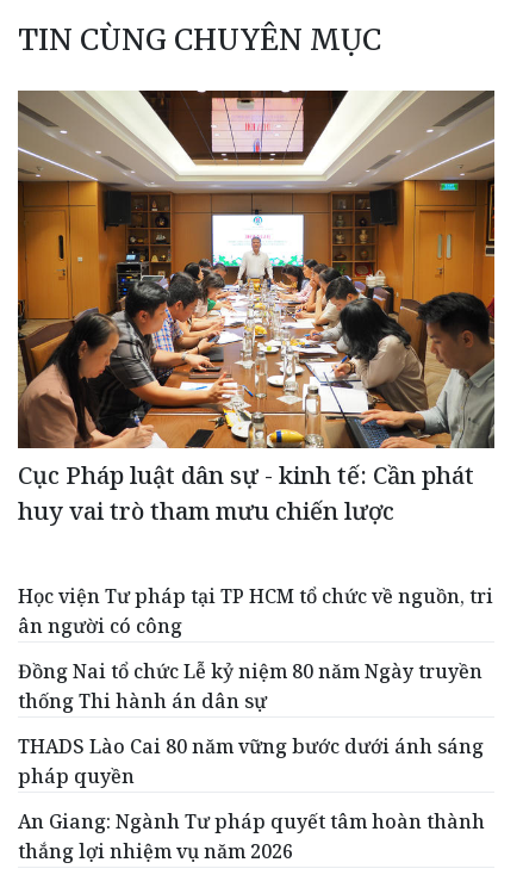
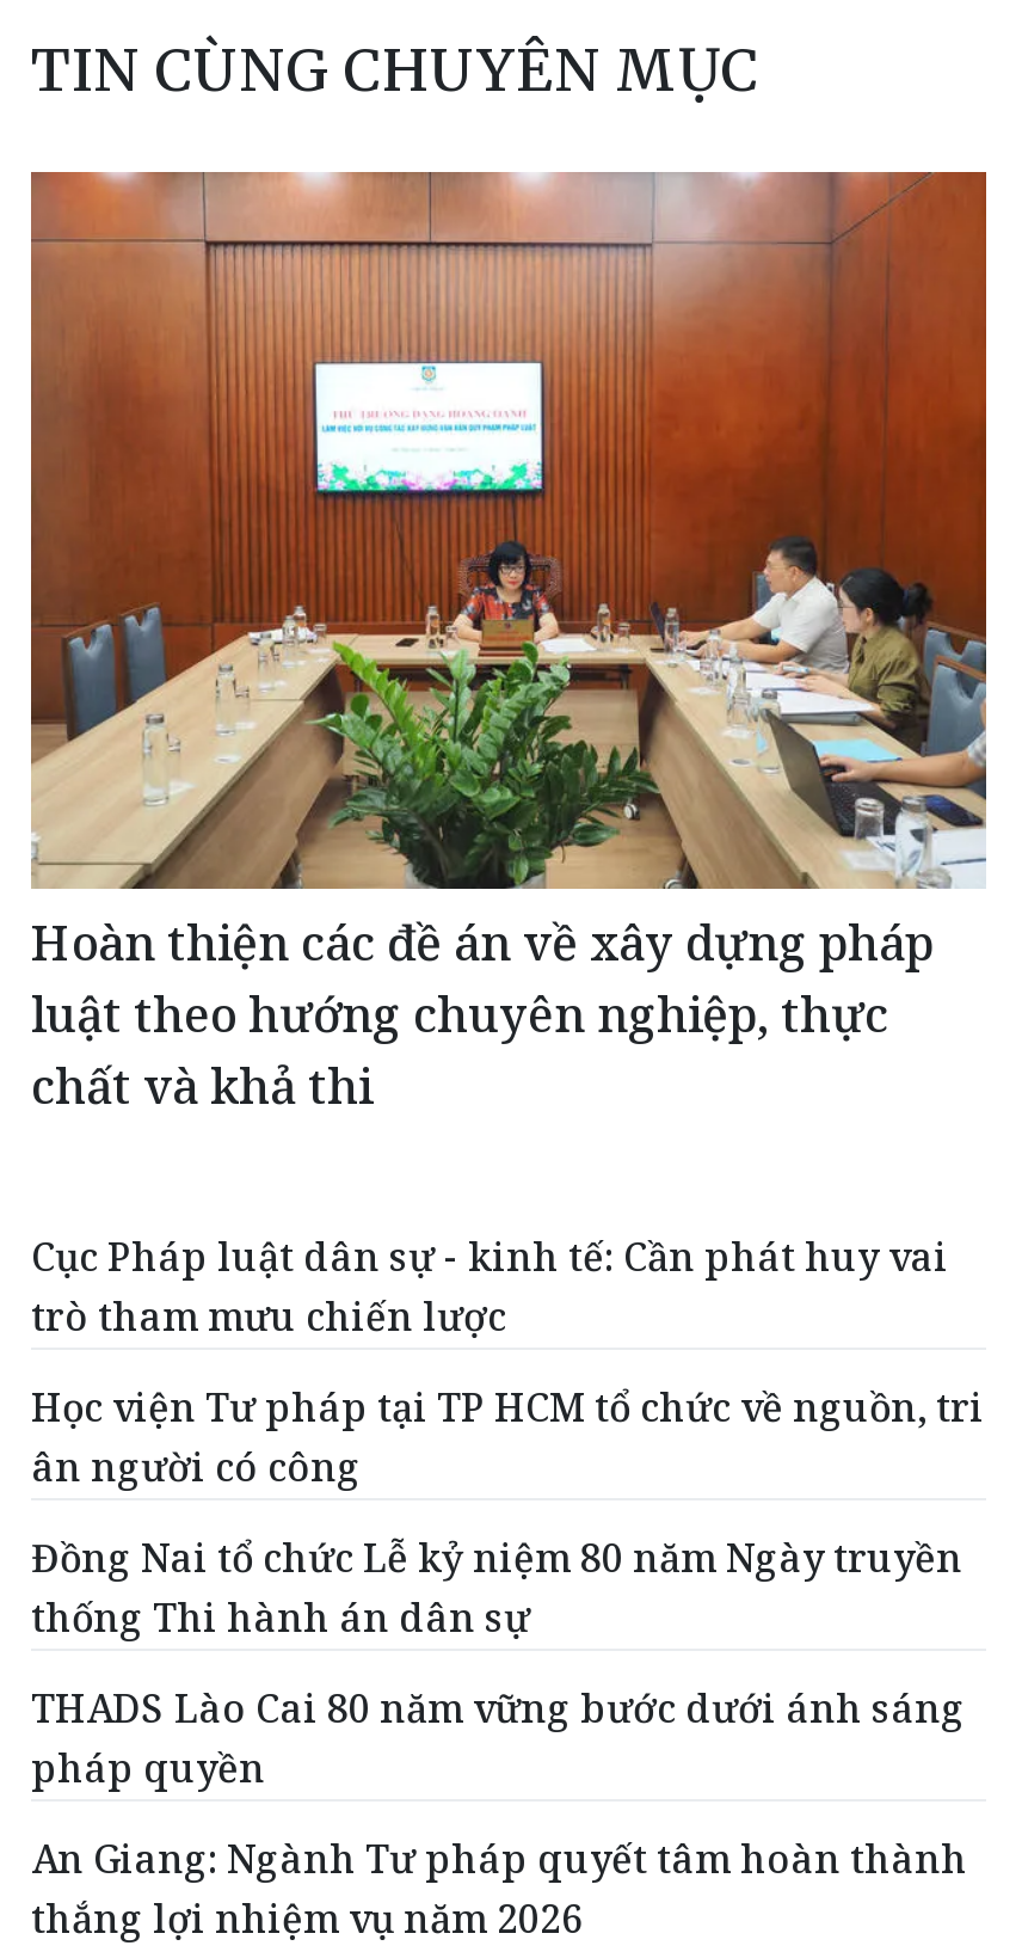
- [image]
- Cục Pháp luật dân sự - kinh tế: Cần phát
- huy vai trò tham mưu chiến lược
+ [image]
+ Hoàn thiện các đề án về xây dựng pháp
+ luật theo hướng chuyên nghiệp, thực
+ chất và khả thi
+ Cục Pháp luật dân sự - kinh tế: Cần phát huy vai
+ trò tham mưu chiến lược
